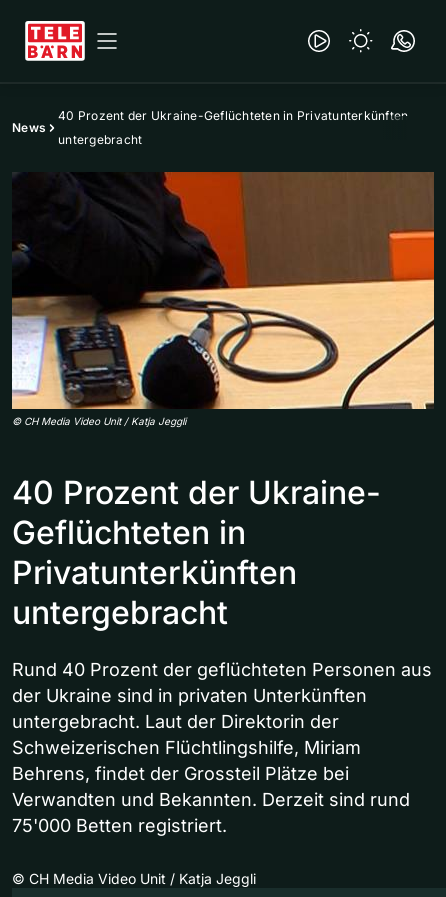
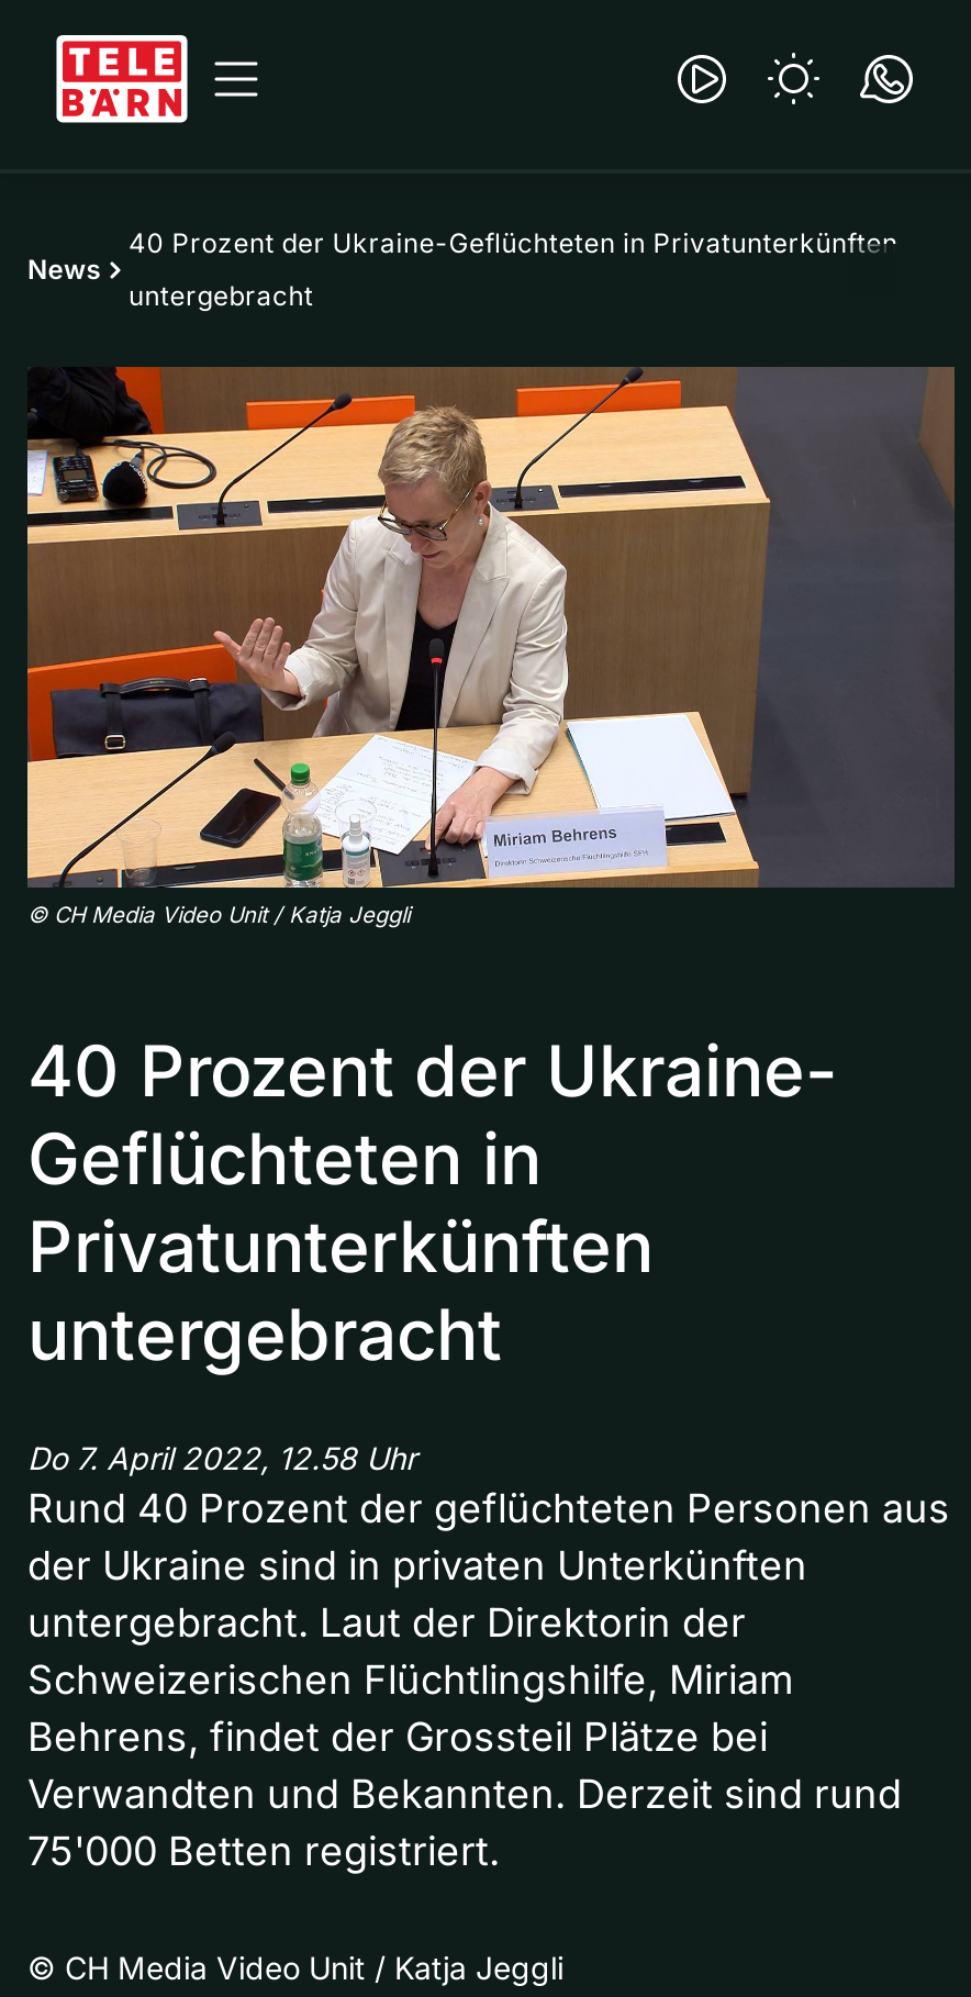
- [image]
+ [image]

+ Do 7. April 2022, 12.58 Uhr
